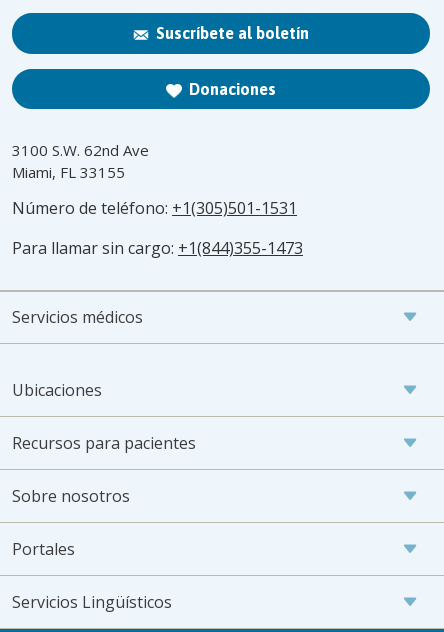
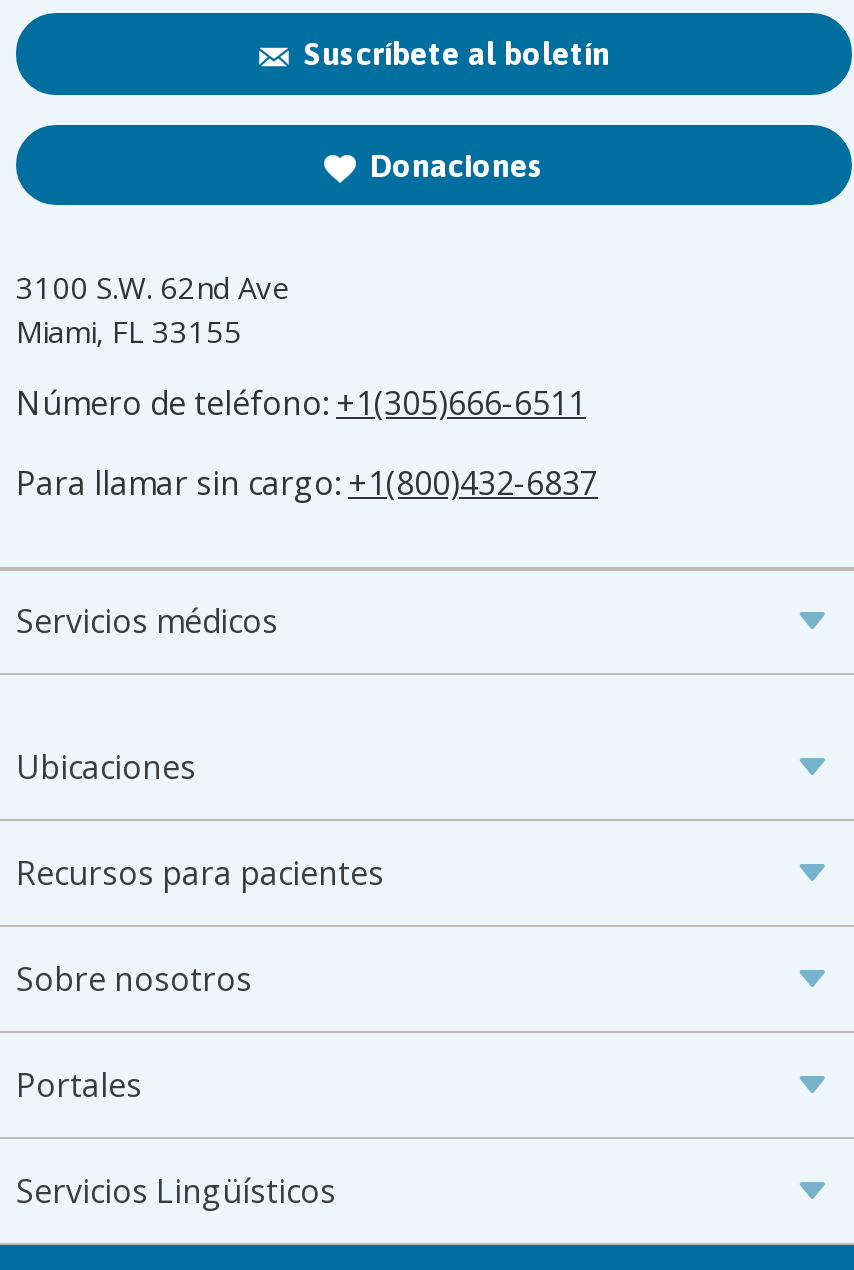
- Número de teléfono: +1(305)501-1531
+ Número de teléfono: +1(305)666-6511

- Para llamar sin cargo: +1(844)355-1473
+ Para llamar sin cargo: +1(800)432-6837
